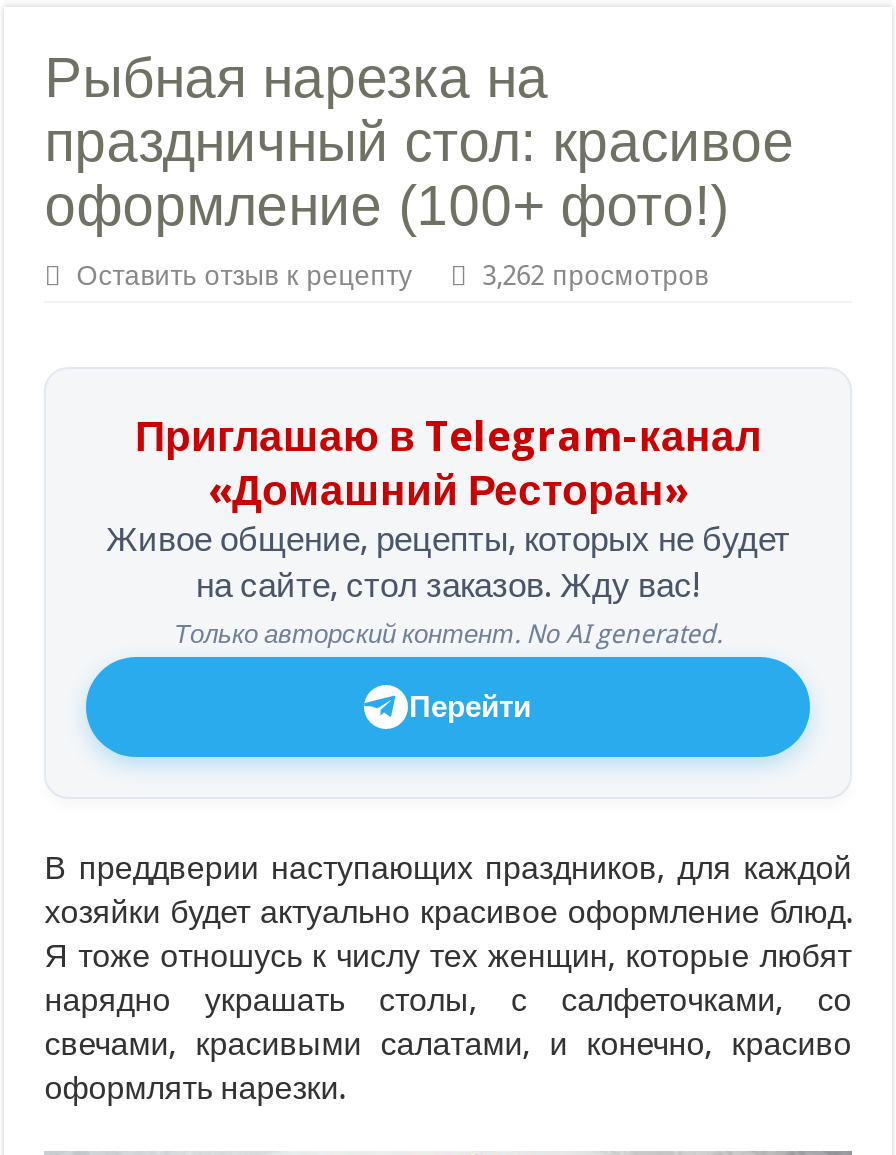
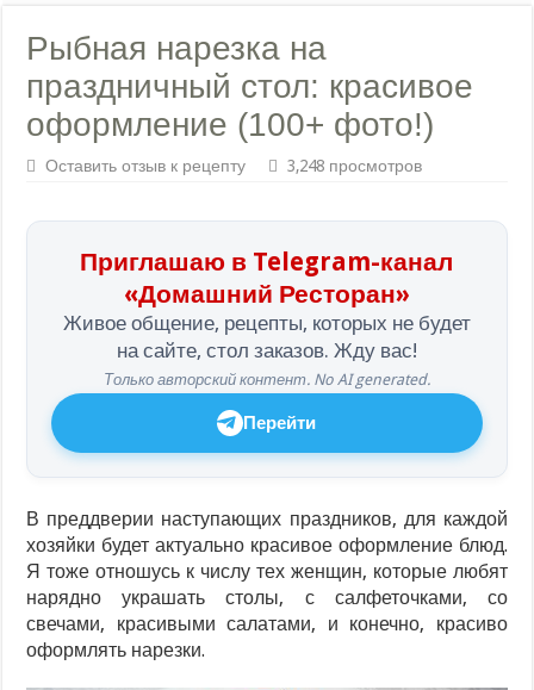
- 3,262 просмотров
+ 3,248 просмотров
